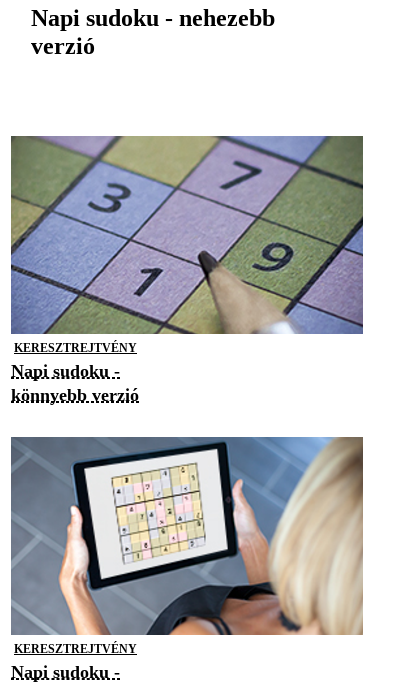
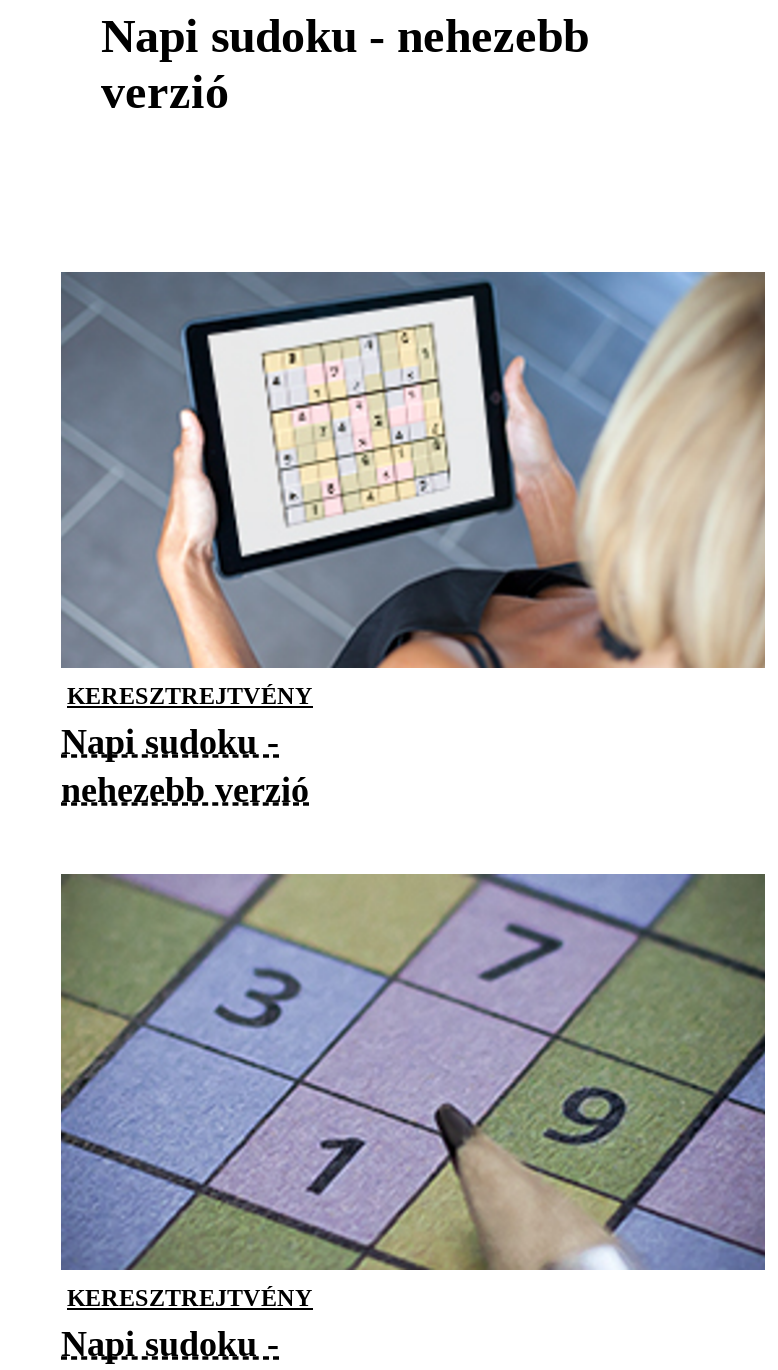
moved down: [image]

- könnyebb verzió
+ nehezebb verzió

moved up: [image]
